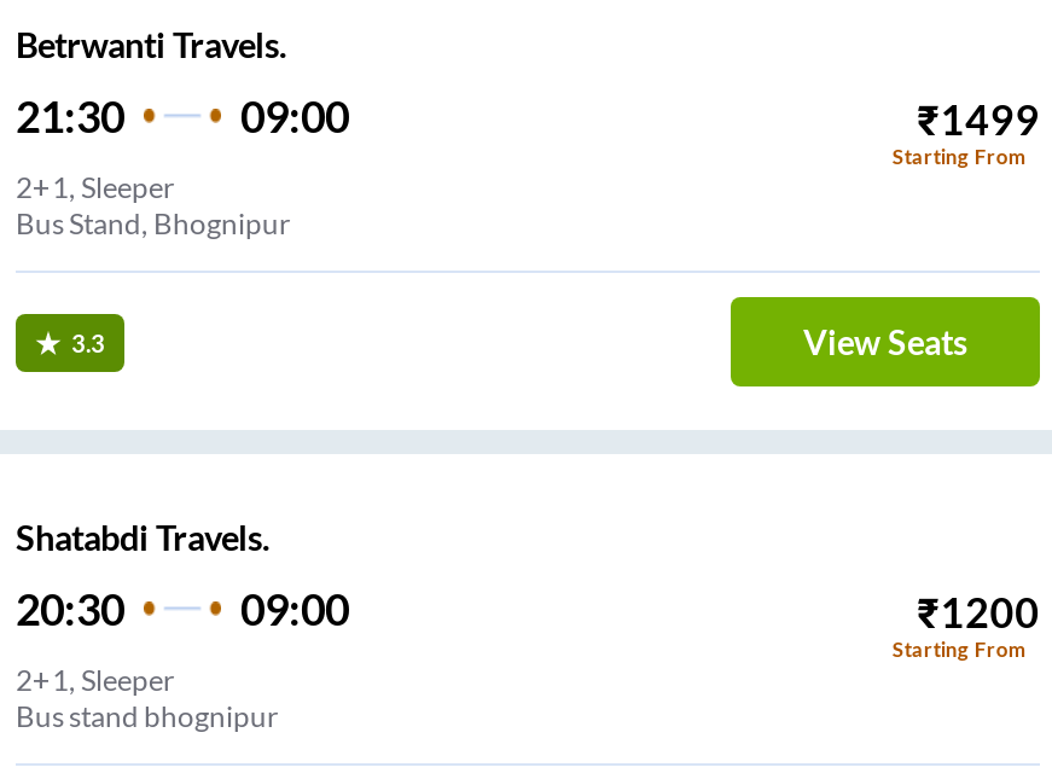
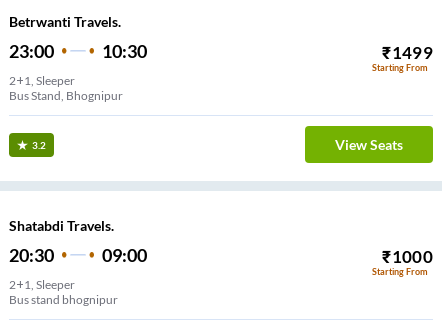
- 21:30
+ 23:00

- 09:00
+ 10:30

- 3.3
+ 3.2

- ₹1200
+ ₹1000
